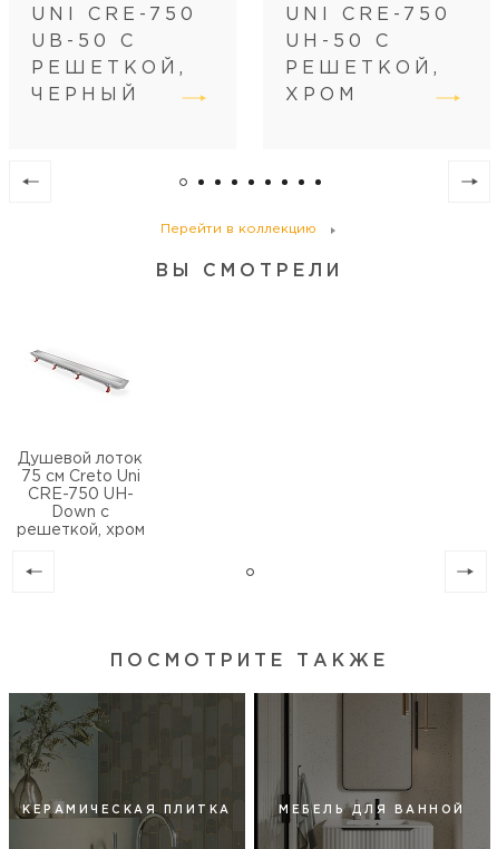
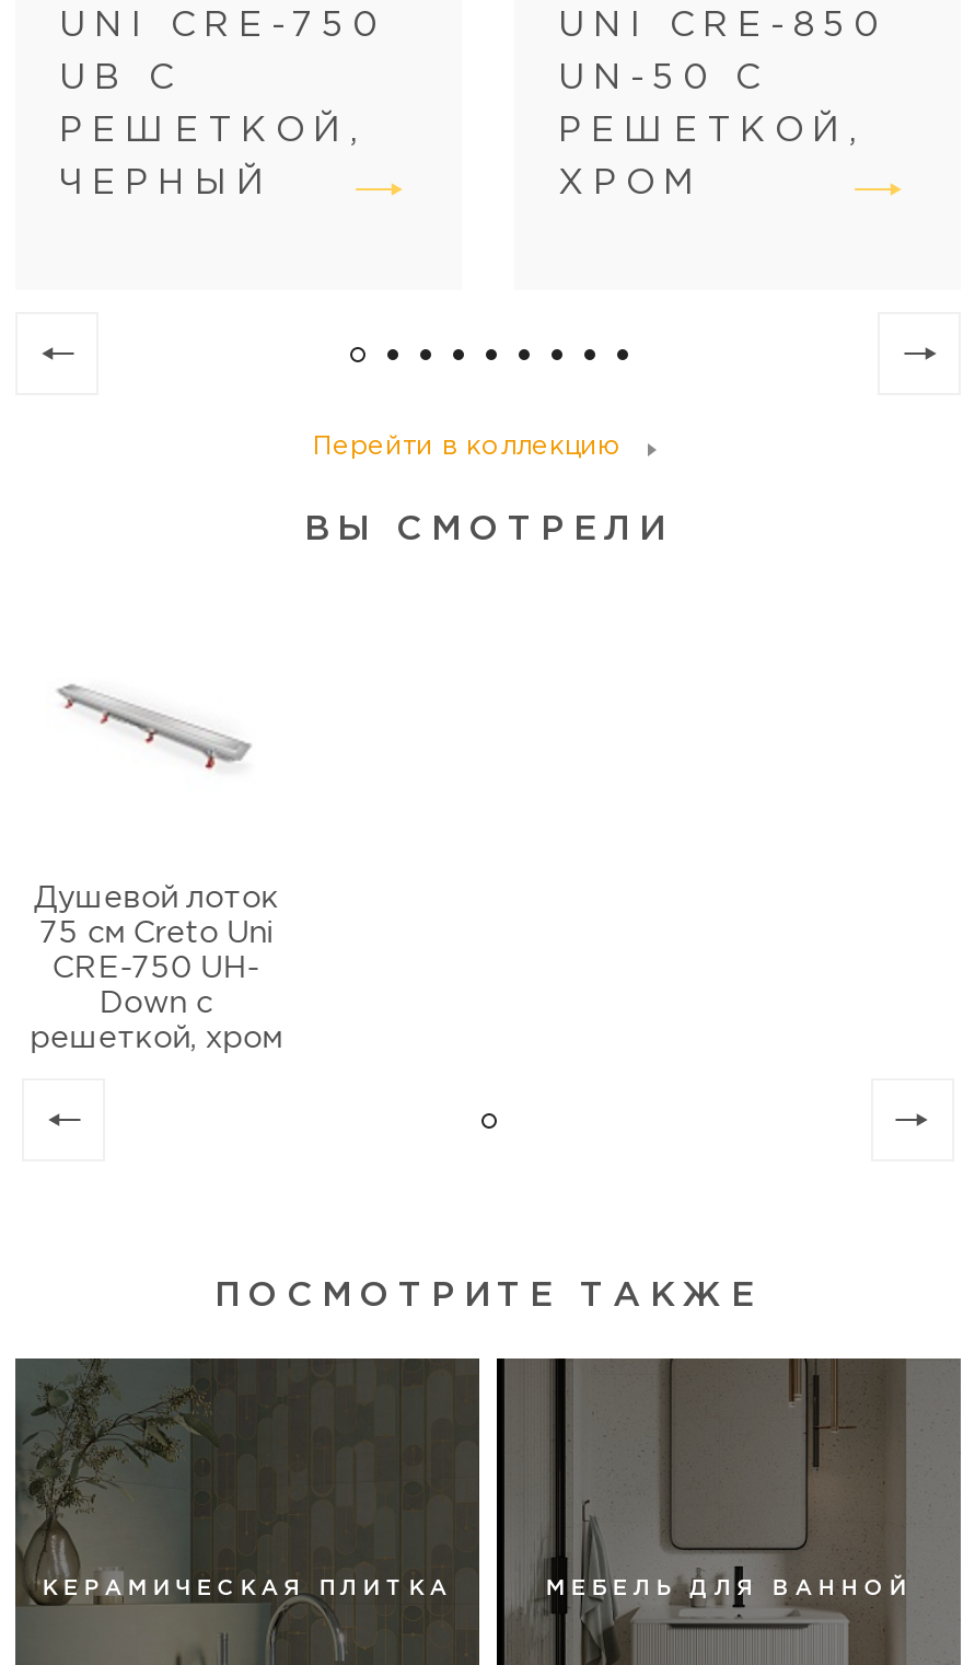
- UNI CRE-750
+ UNI CRE-850

- UB-50 С
+ UB С

- UH-50 С
+ UN-50 С
